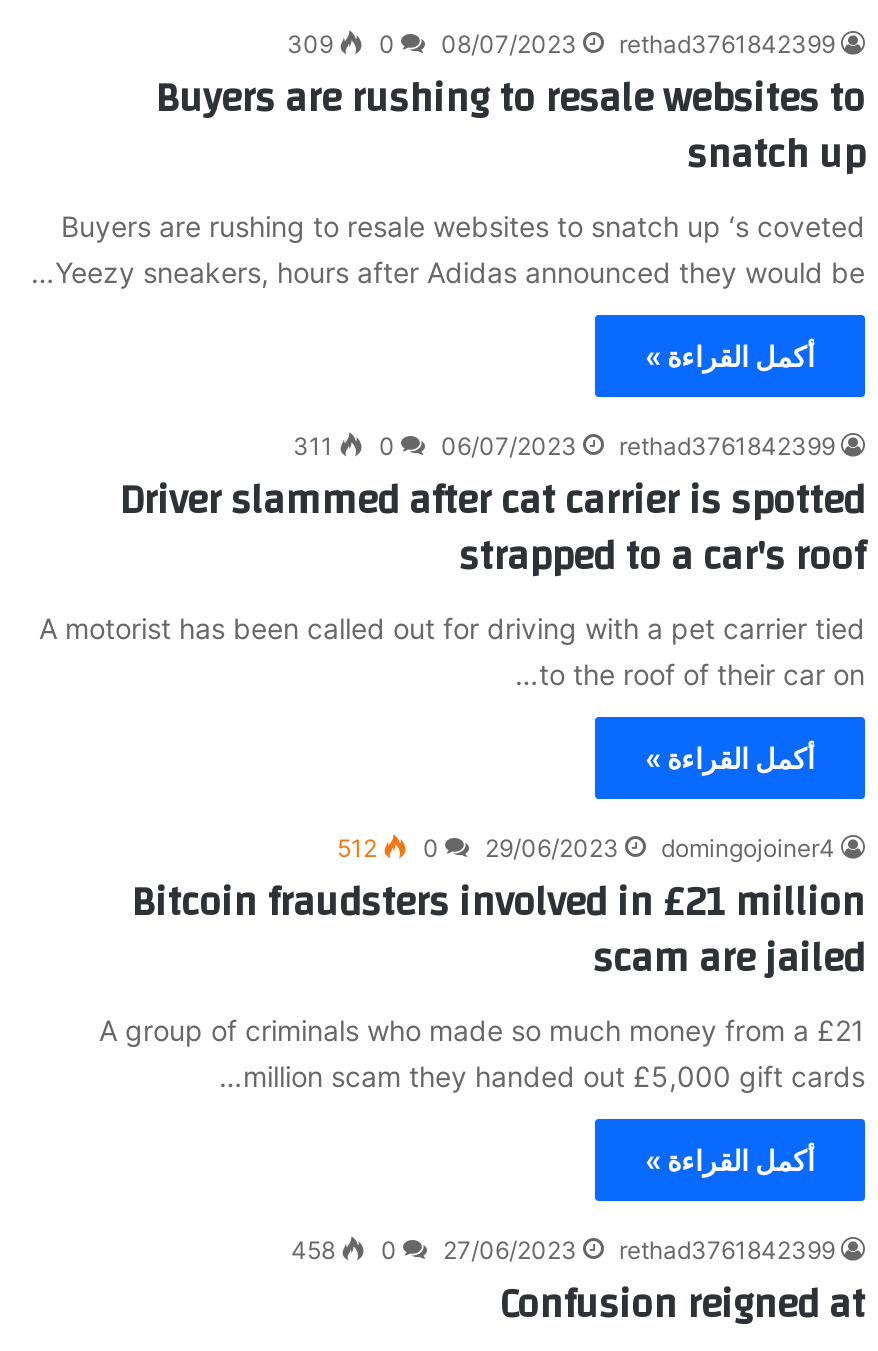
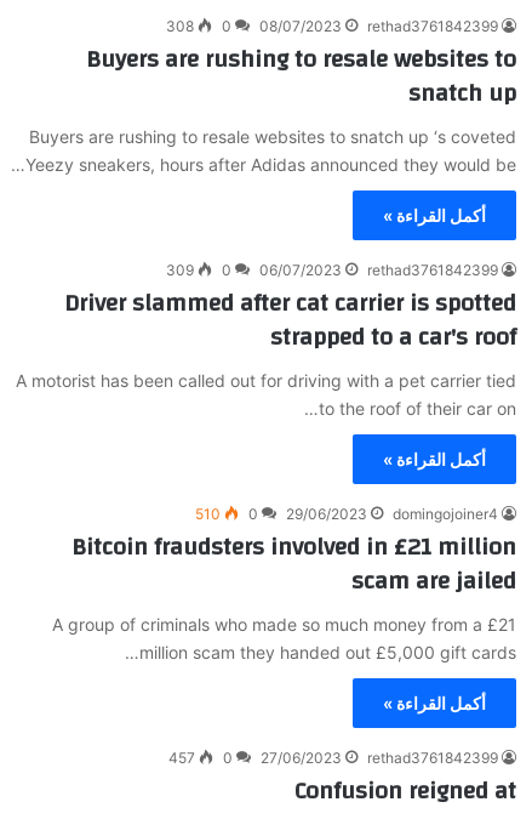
- 309 0 08/07/2023 rethad3761842399
+ 308 0 08/07/2023 rethad3761842399

- 311 0 06/07/2023 rethad3761842399
+ 309 0 06/07/2023 rethad3761842399

- 512 0 29/06/2023 domingojoiner4
+ 510 0 29/06/2023 domingojoiner4

- 458 0 27/06/2023 rethad3761842399
+ 457 0 27/06/2023 rethad3761842399
